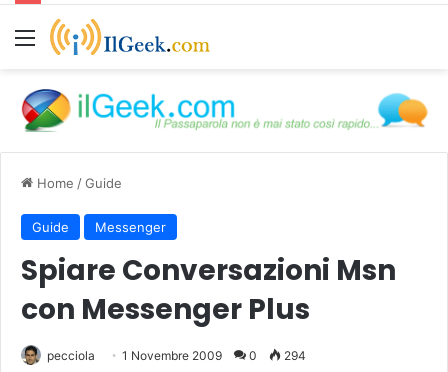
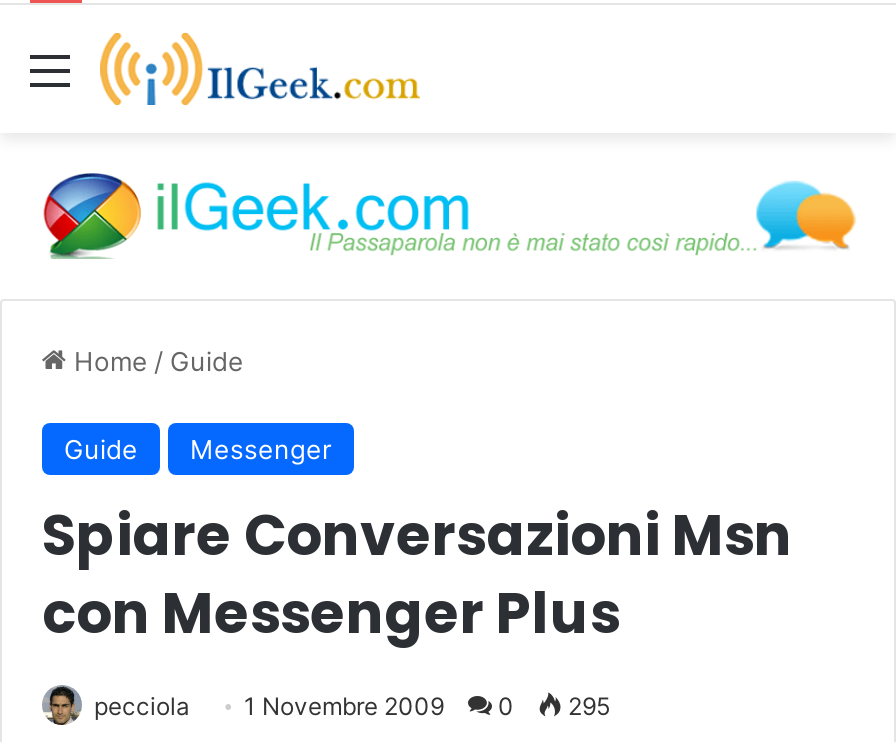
- pecciola 1 Novembre 2009 0 294
+ pecciola 1 Novembre 2009 0 295
